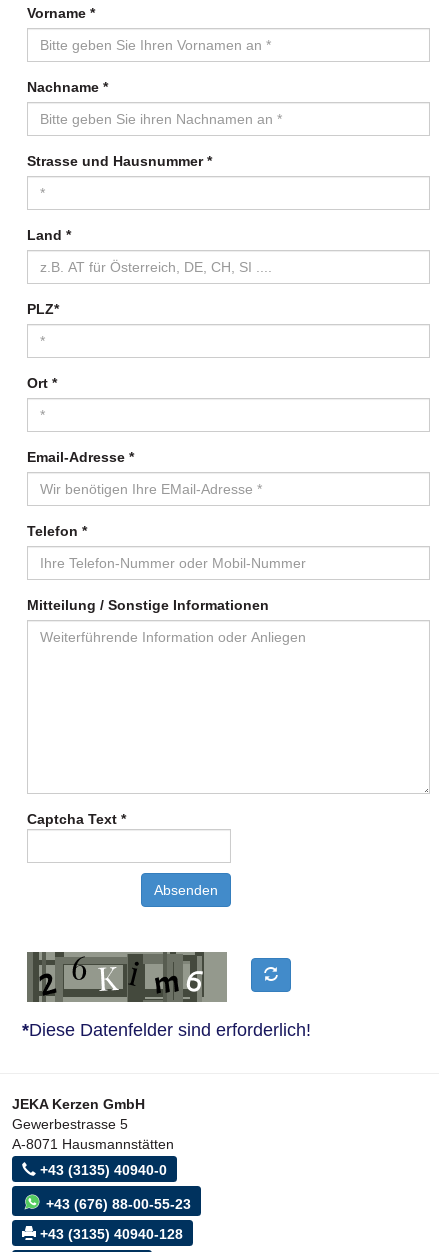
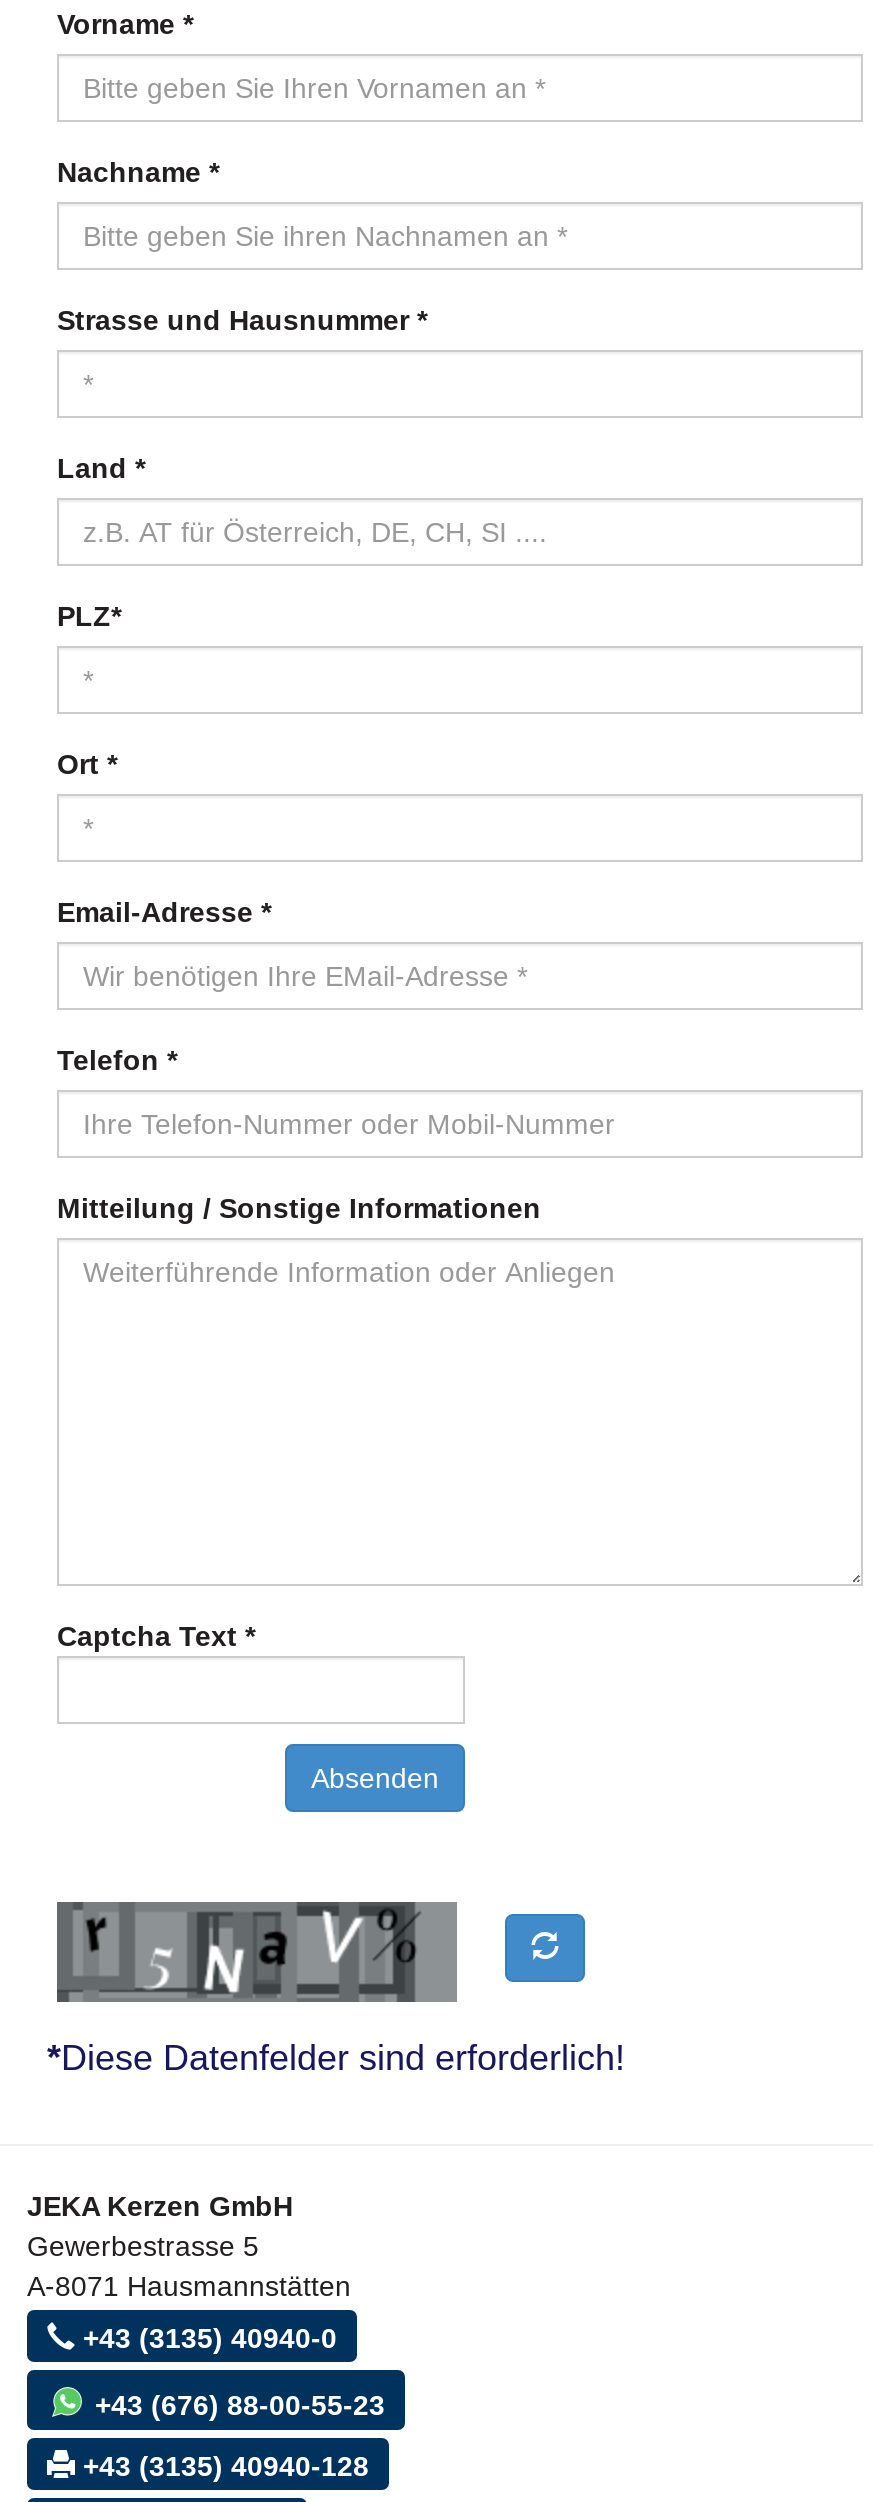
- [image]
+ [image]
